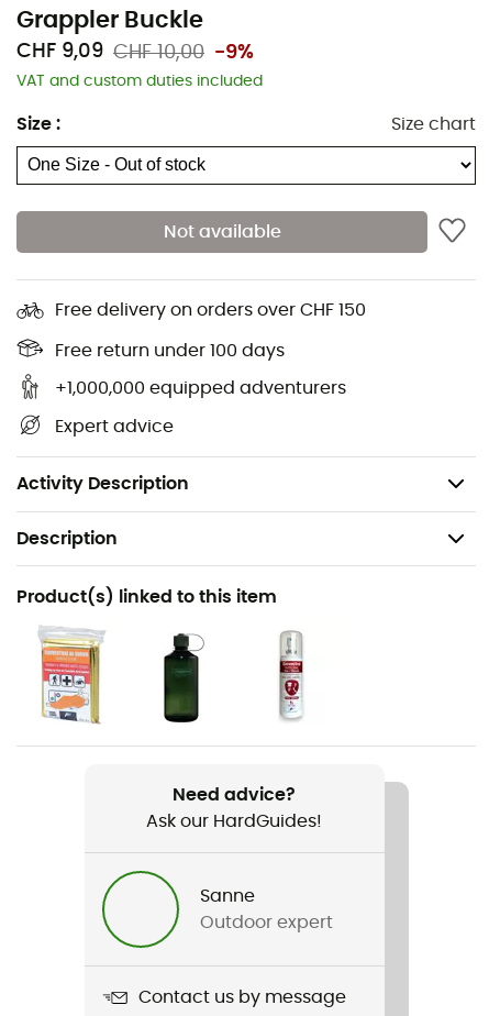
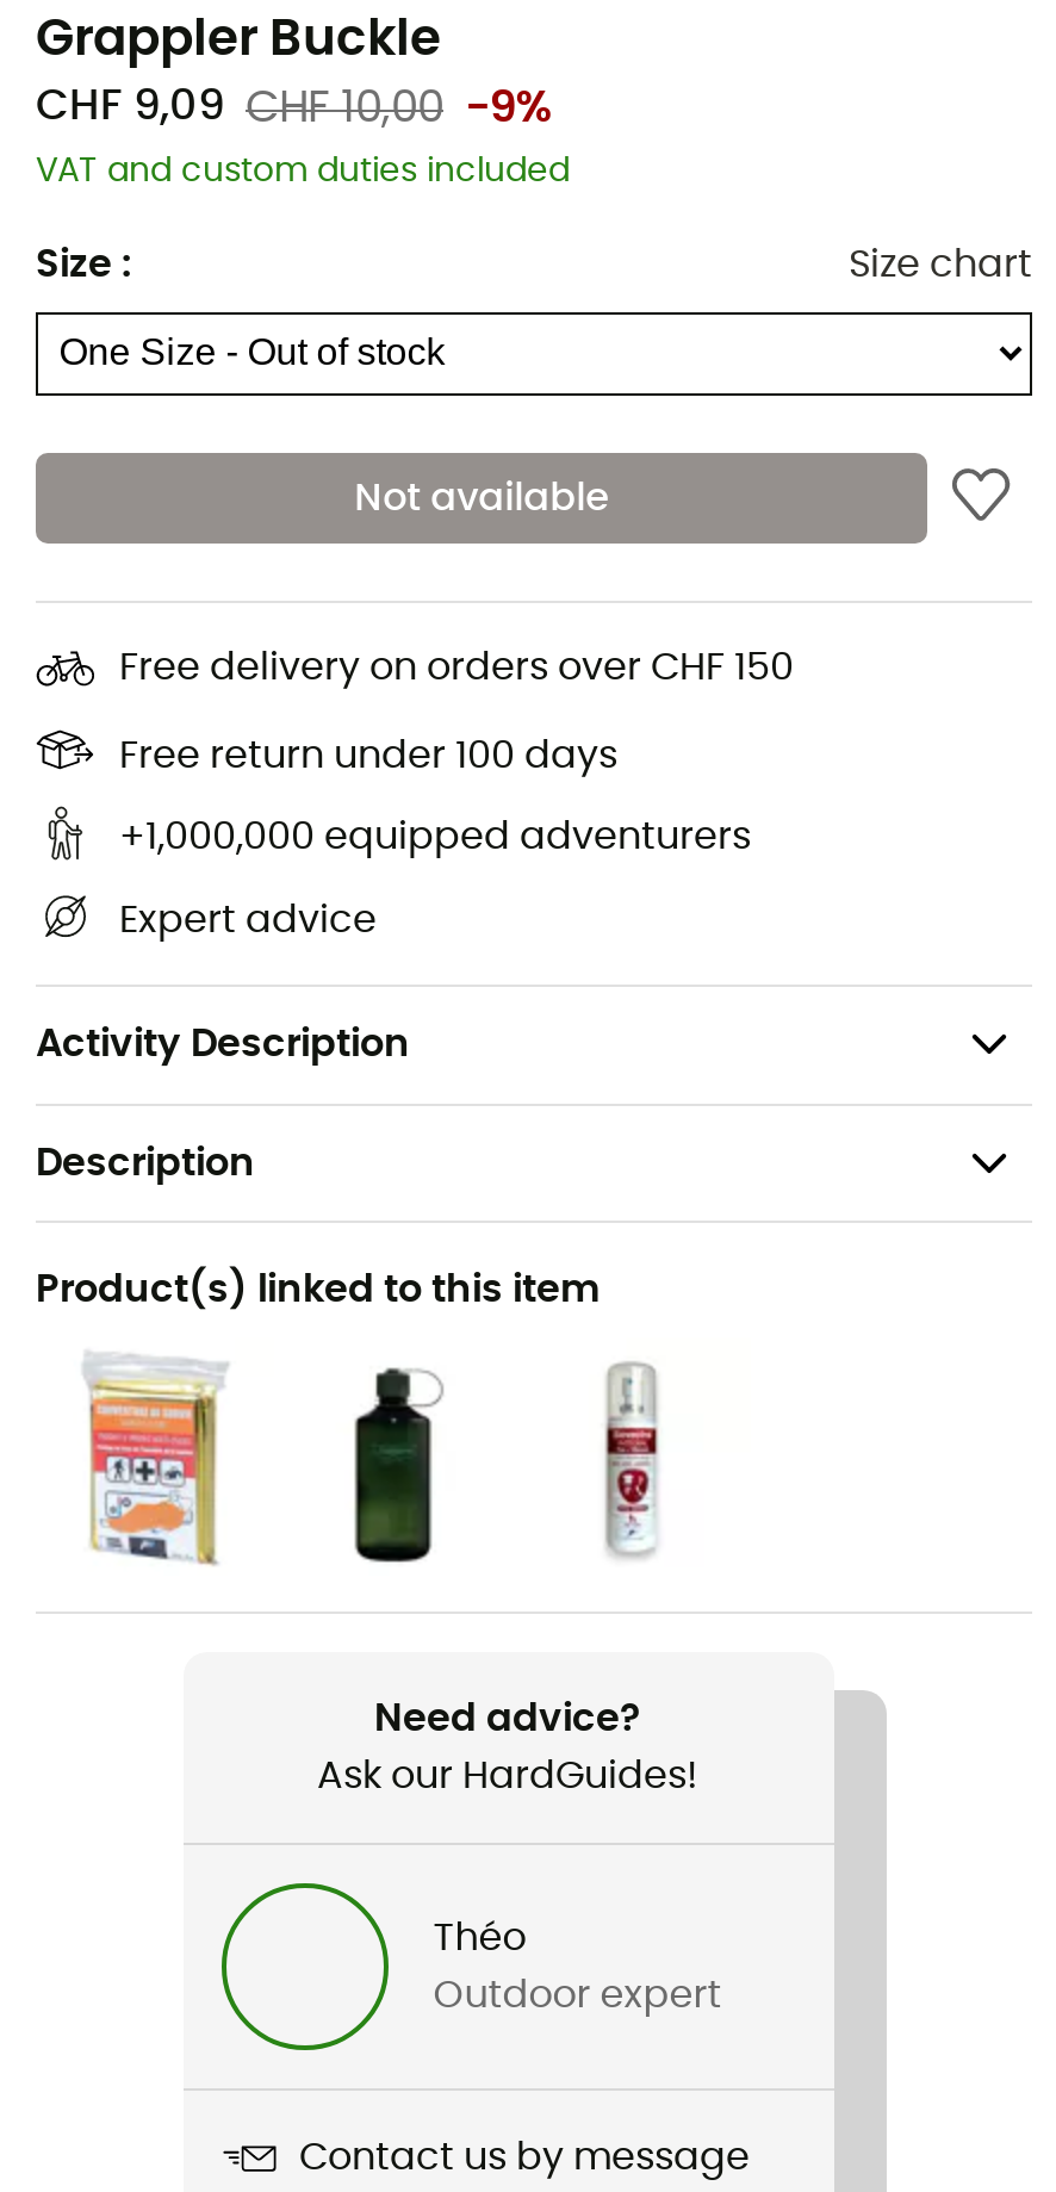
- Sanne
+ Théo
